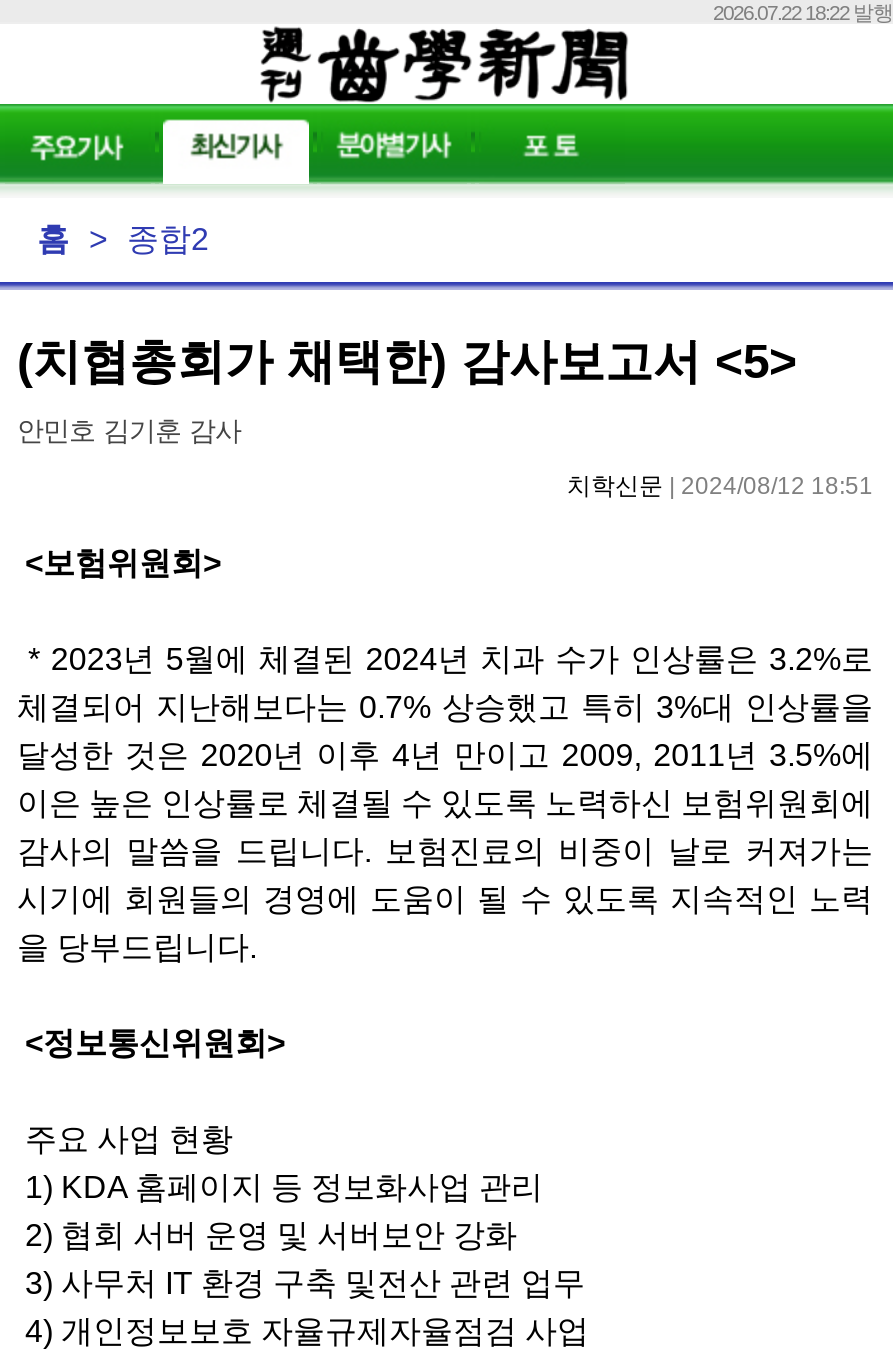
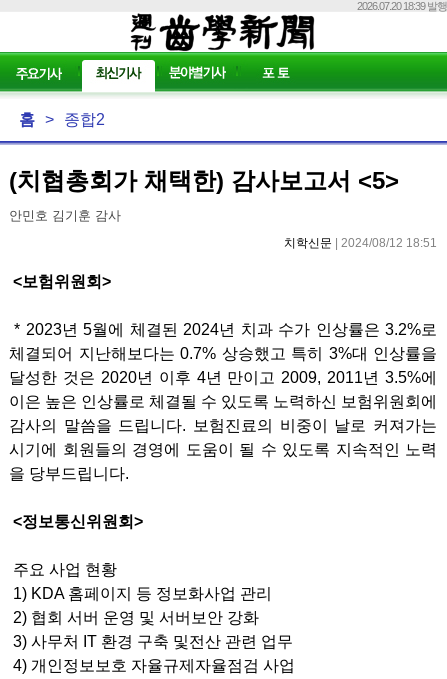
- 2026.07.22 18:22 발행
+ 2026.07.20 18:39 발행
